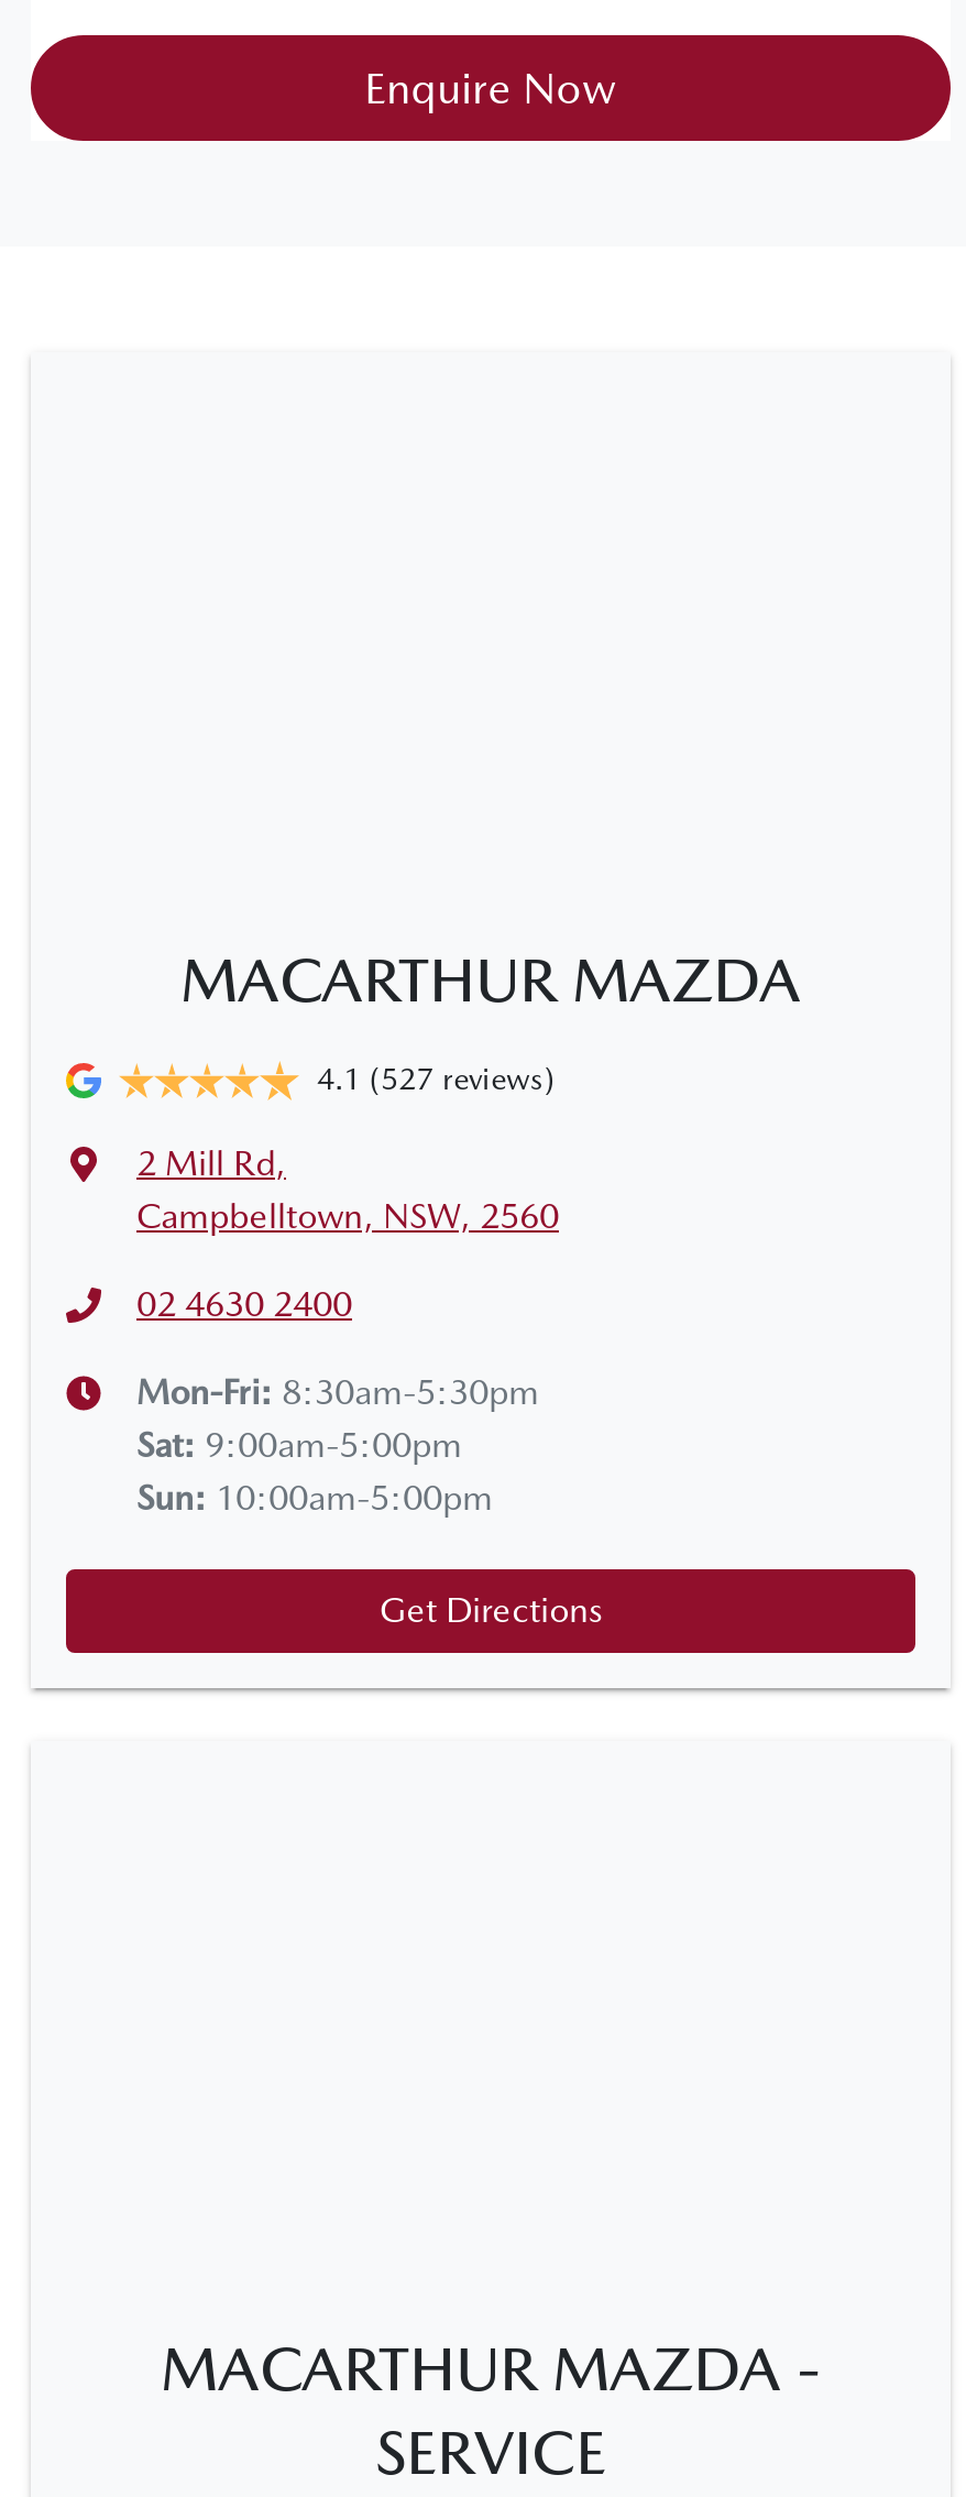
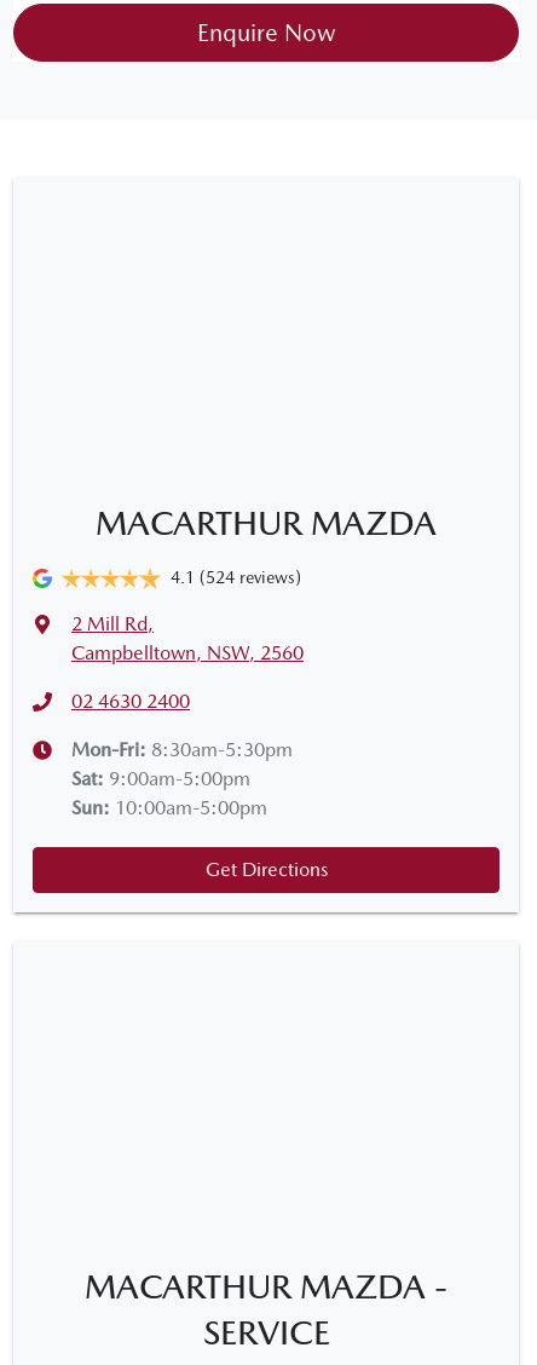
- 4.1 (527 reviews)
+ 4.1 (524 reviews)
